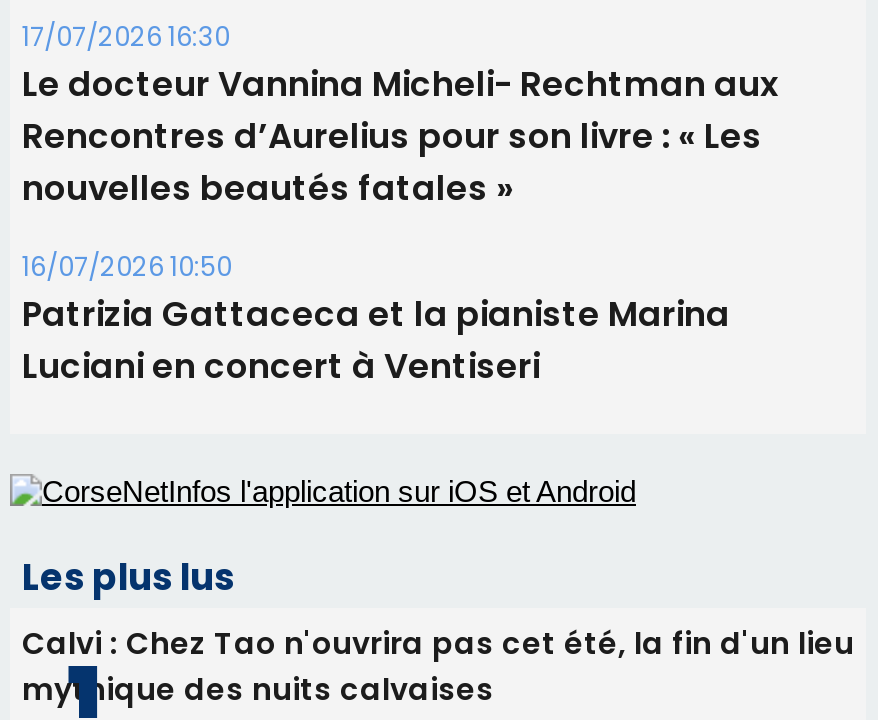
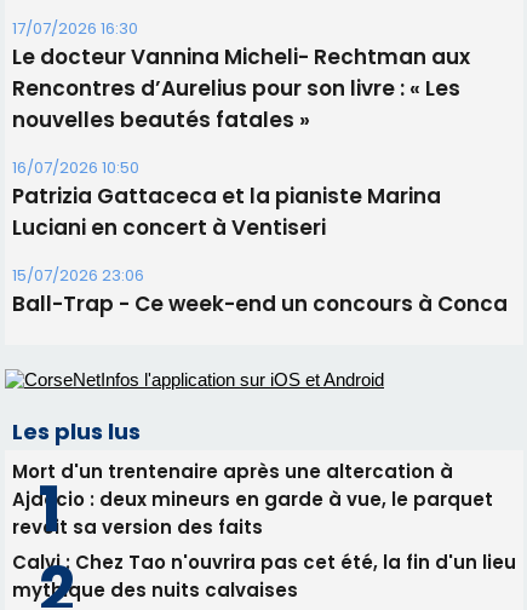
+ 15/07/2026 23:06
+ Ball-Trap - Ce week-end un concours à Conca

+ Mort d'un trentenaire après une altercation à
+ Ajaccio : deux mineurs en garde à vue, le parquet
+ revoit sa version des faits
